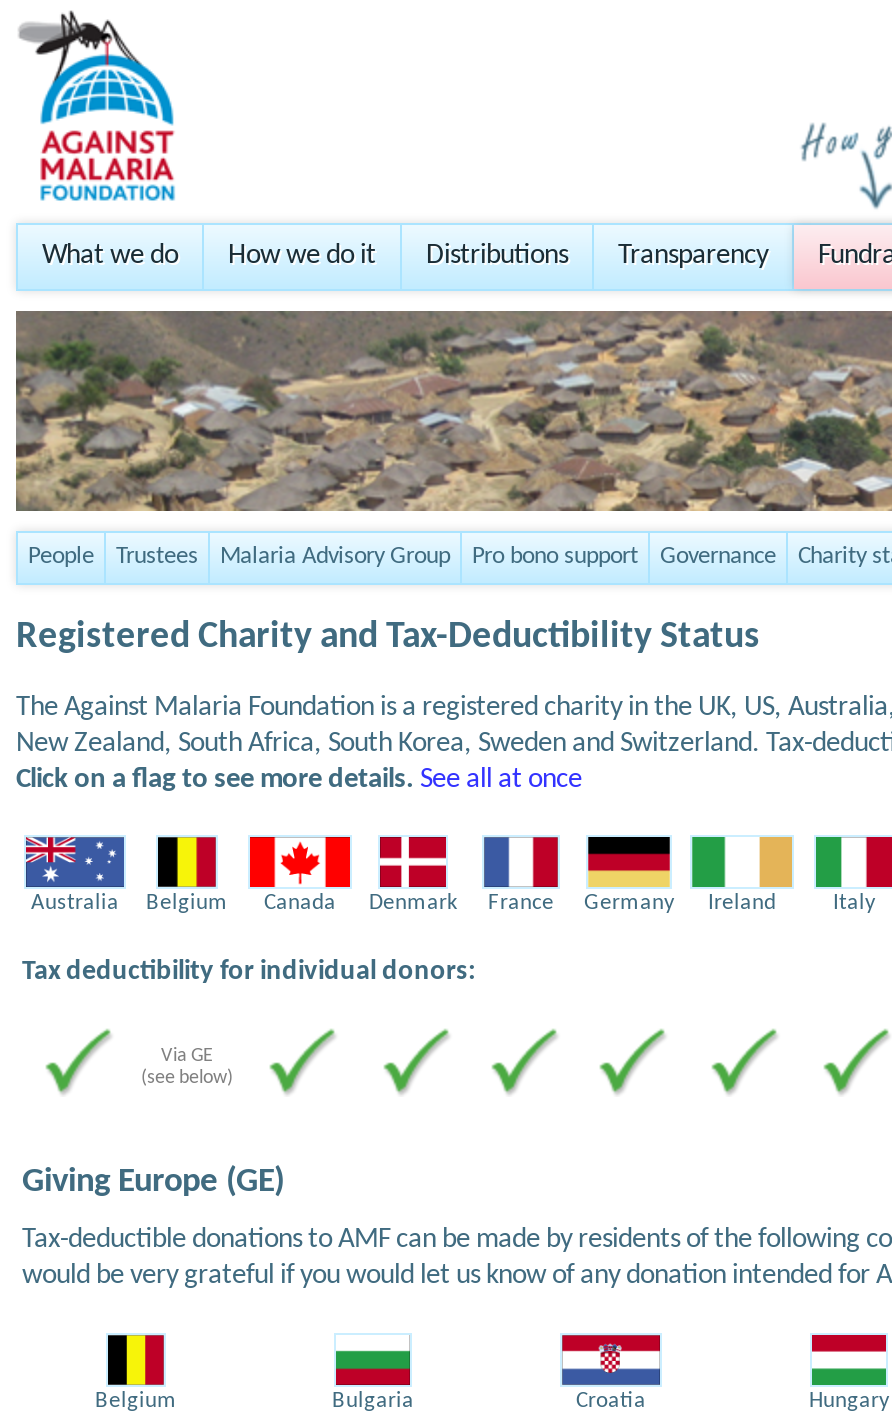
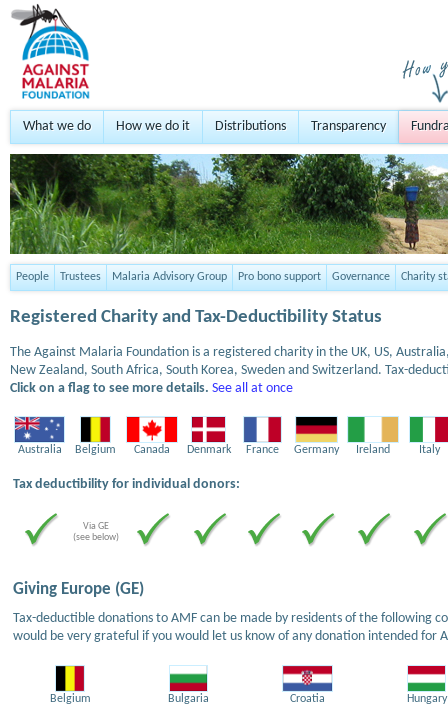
- [image]
+ [image]
